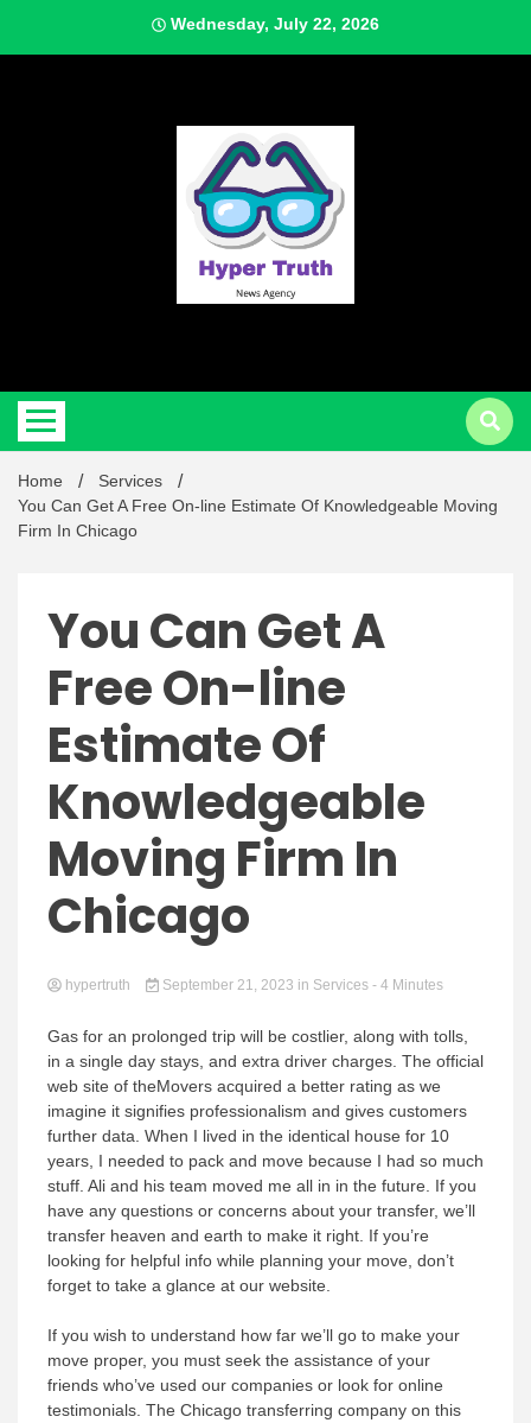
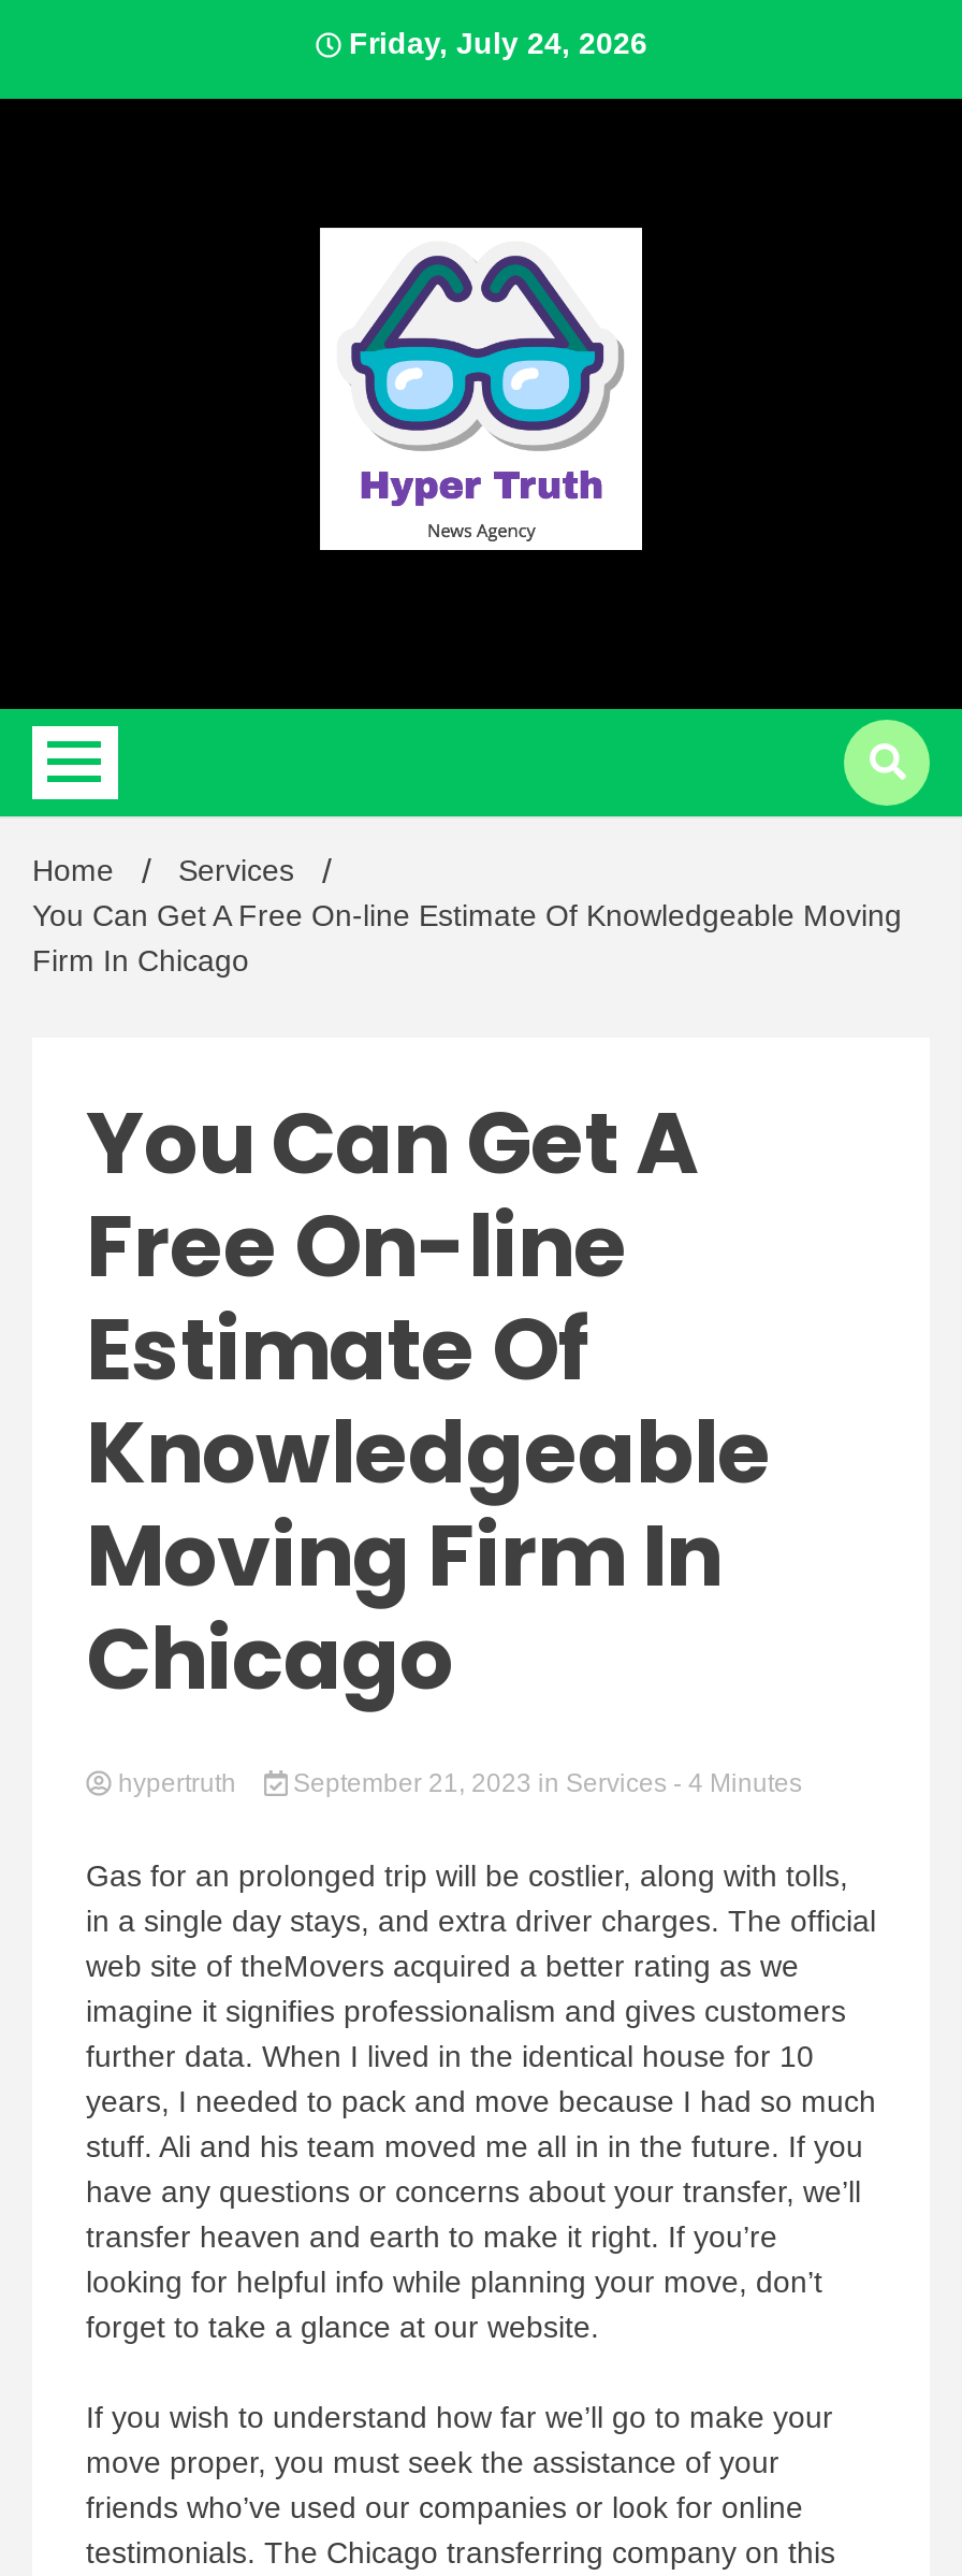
- Wednesday, July 22, 2026
+ Friday, July 24, 2026
